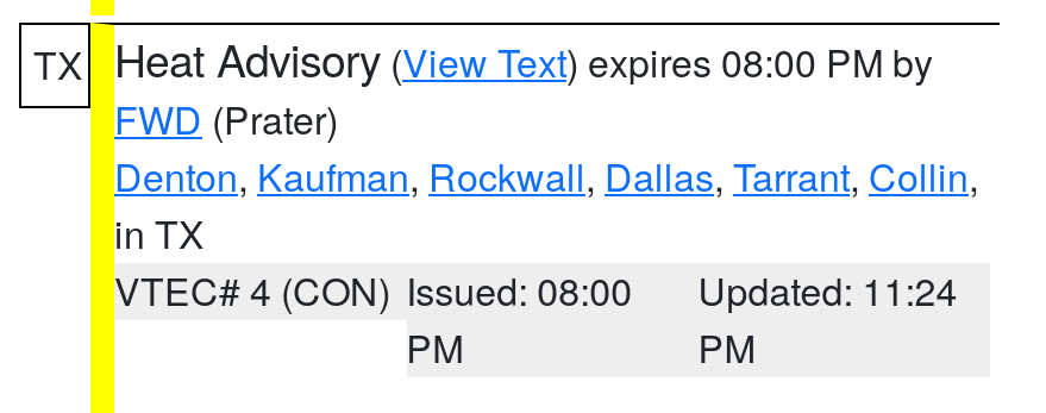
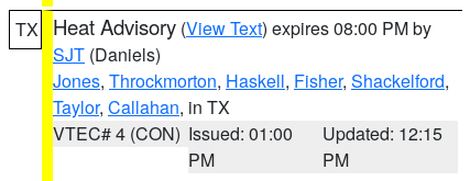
- FWD (Prater)
- Denton, Kaufman, Rockwall, Dallas, Tarrant, Collin,
- in TX
- VTEC# 4 (CON) Issued: 08:00
+ SJT (Daniels)
+ Jones, Throckmorton, Haskell, Fisher, Shackelford,
+ Taylor, Callahan, in TX
+ VTEC# 4 (CON) Issued: 01:00

- Updated: 11:24
+ Updated: 12:15
